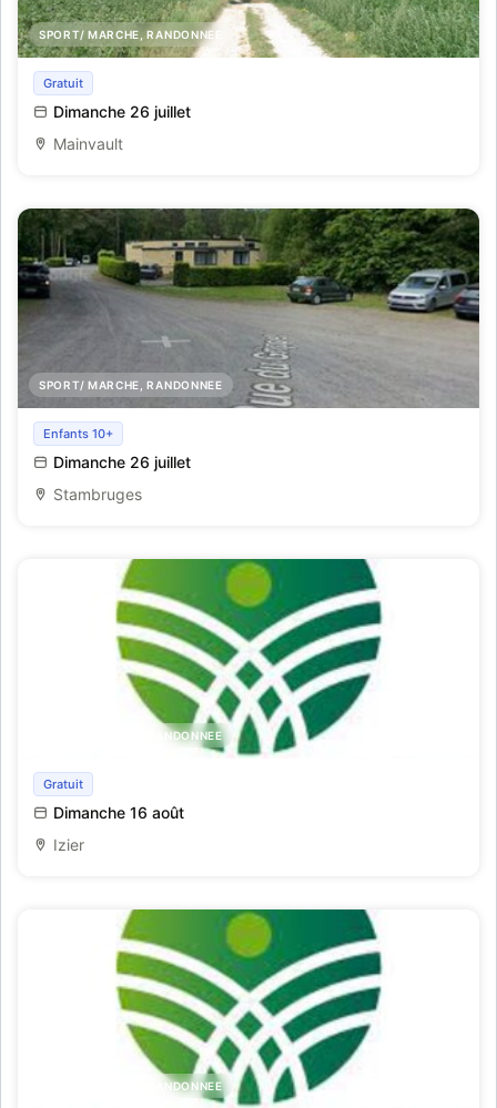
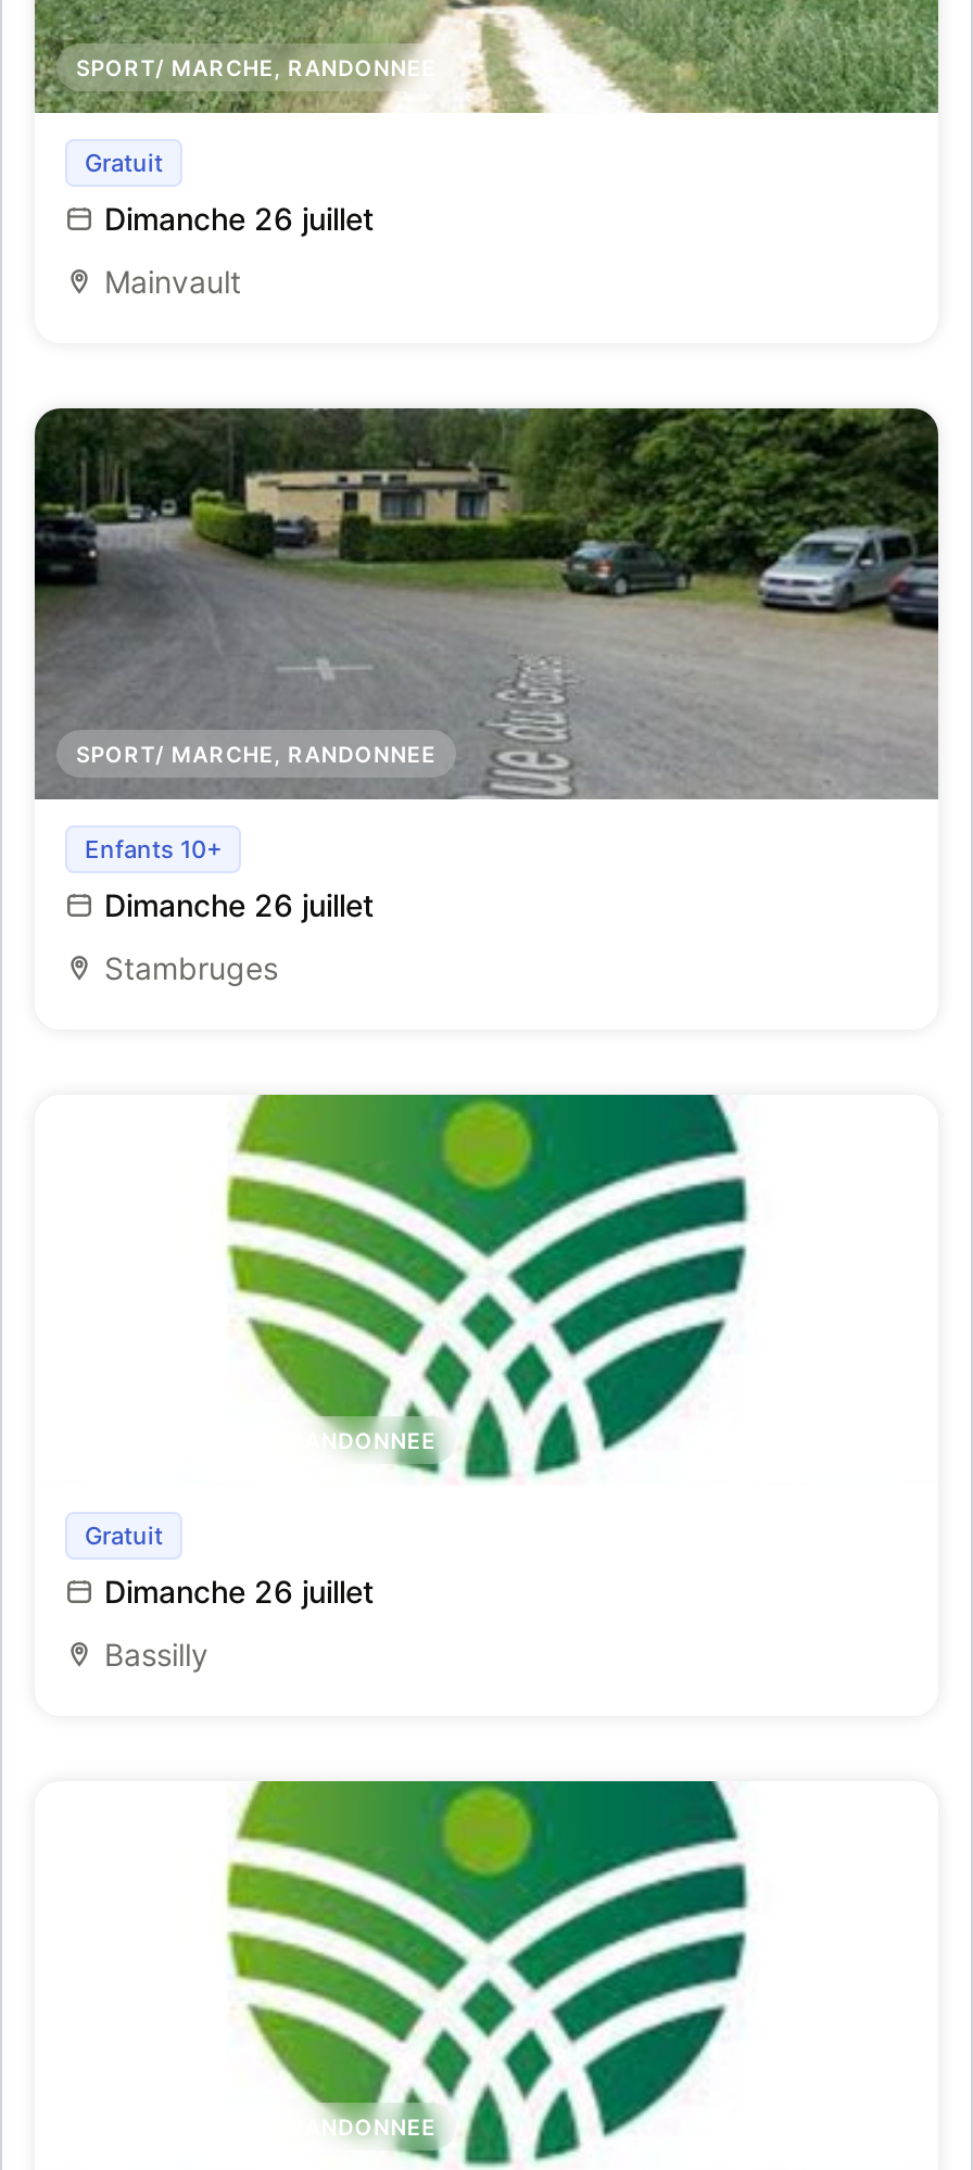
- Dimanche 16 août
+ Dimanche 26 juillet

- Izier
+ Bassilly
